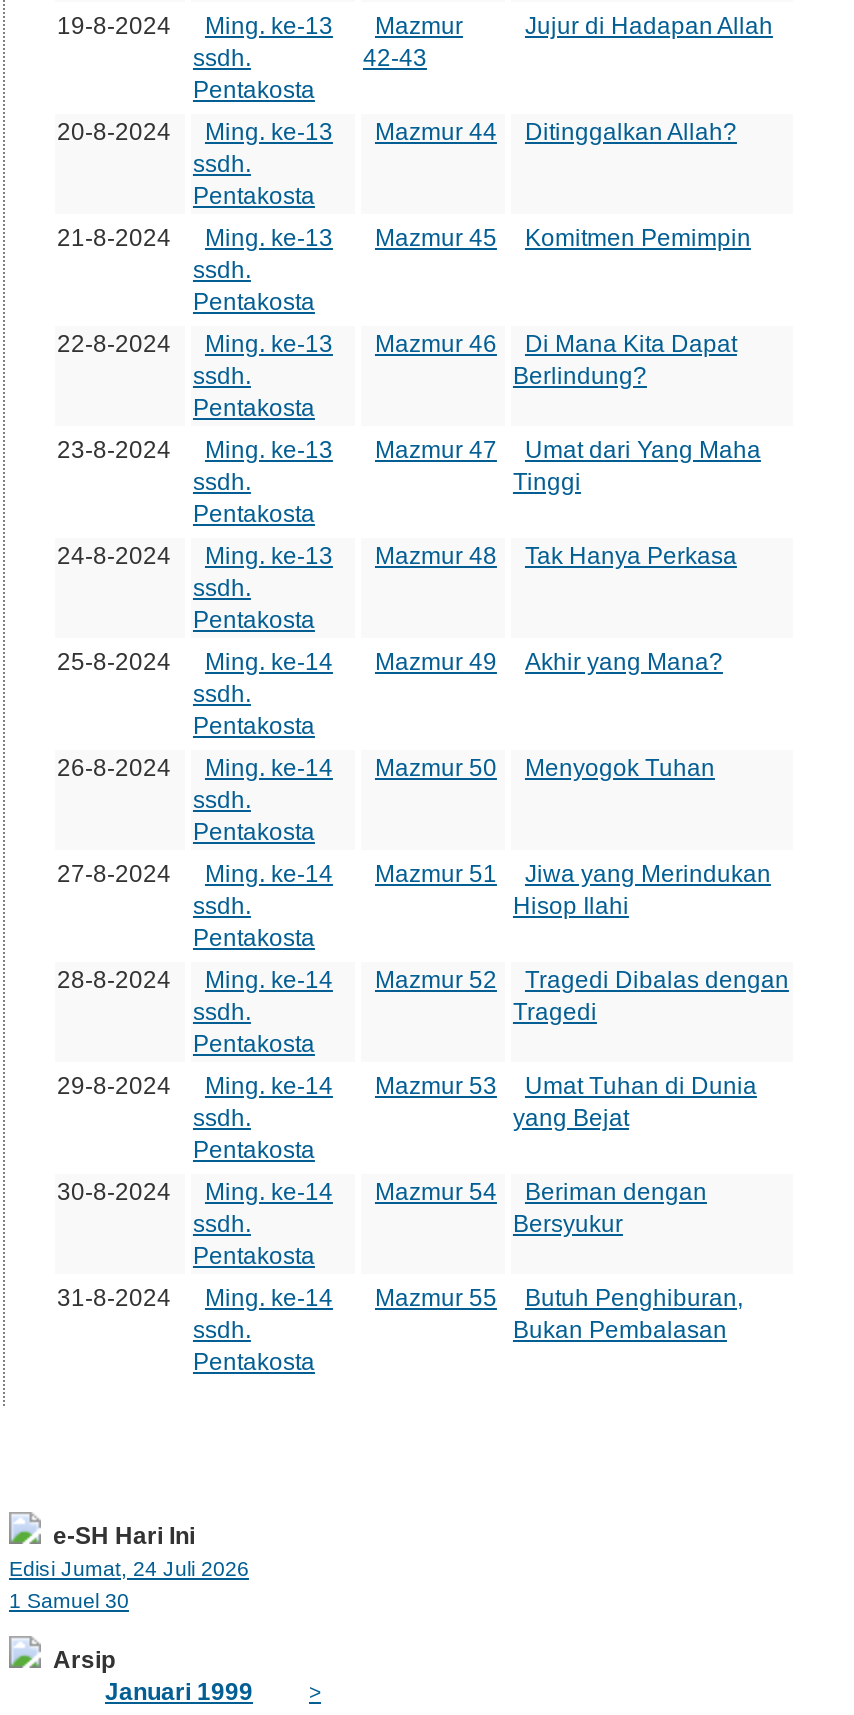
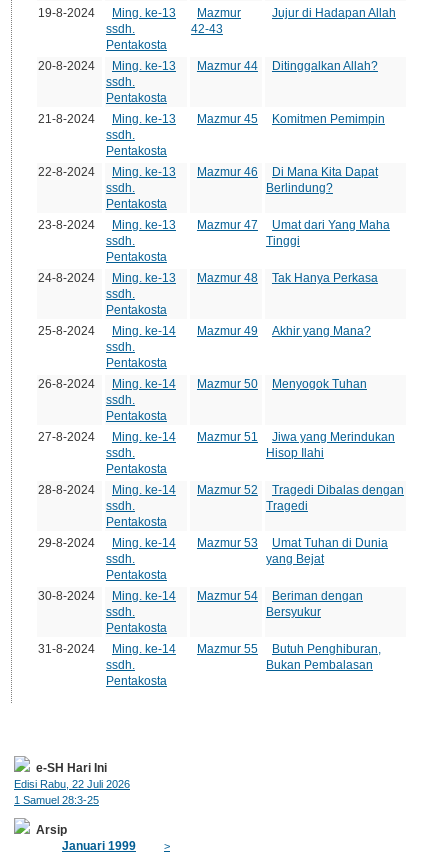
- Edisi Jumat, 24 Juli 2026
+ Edisi Rabu, 22 Juli 2026

- 1 Samuel 30
+ 1 Samuel 28:3-25
